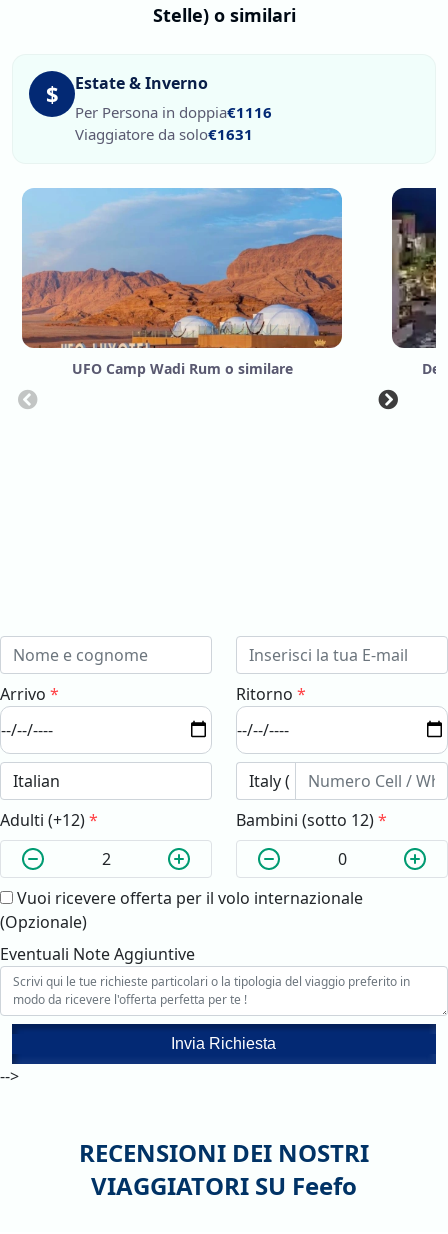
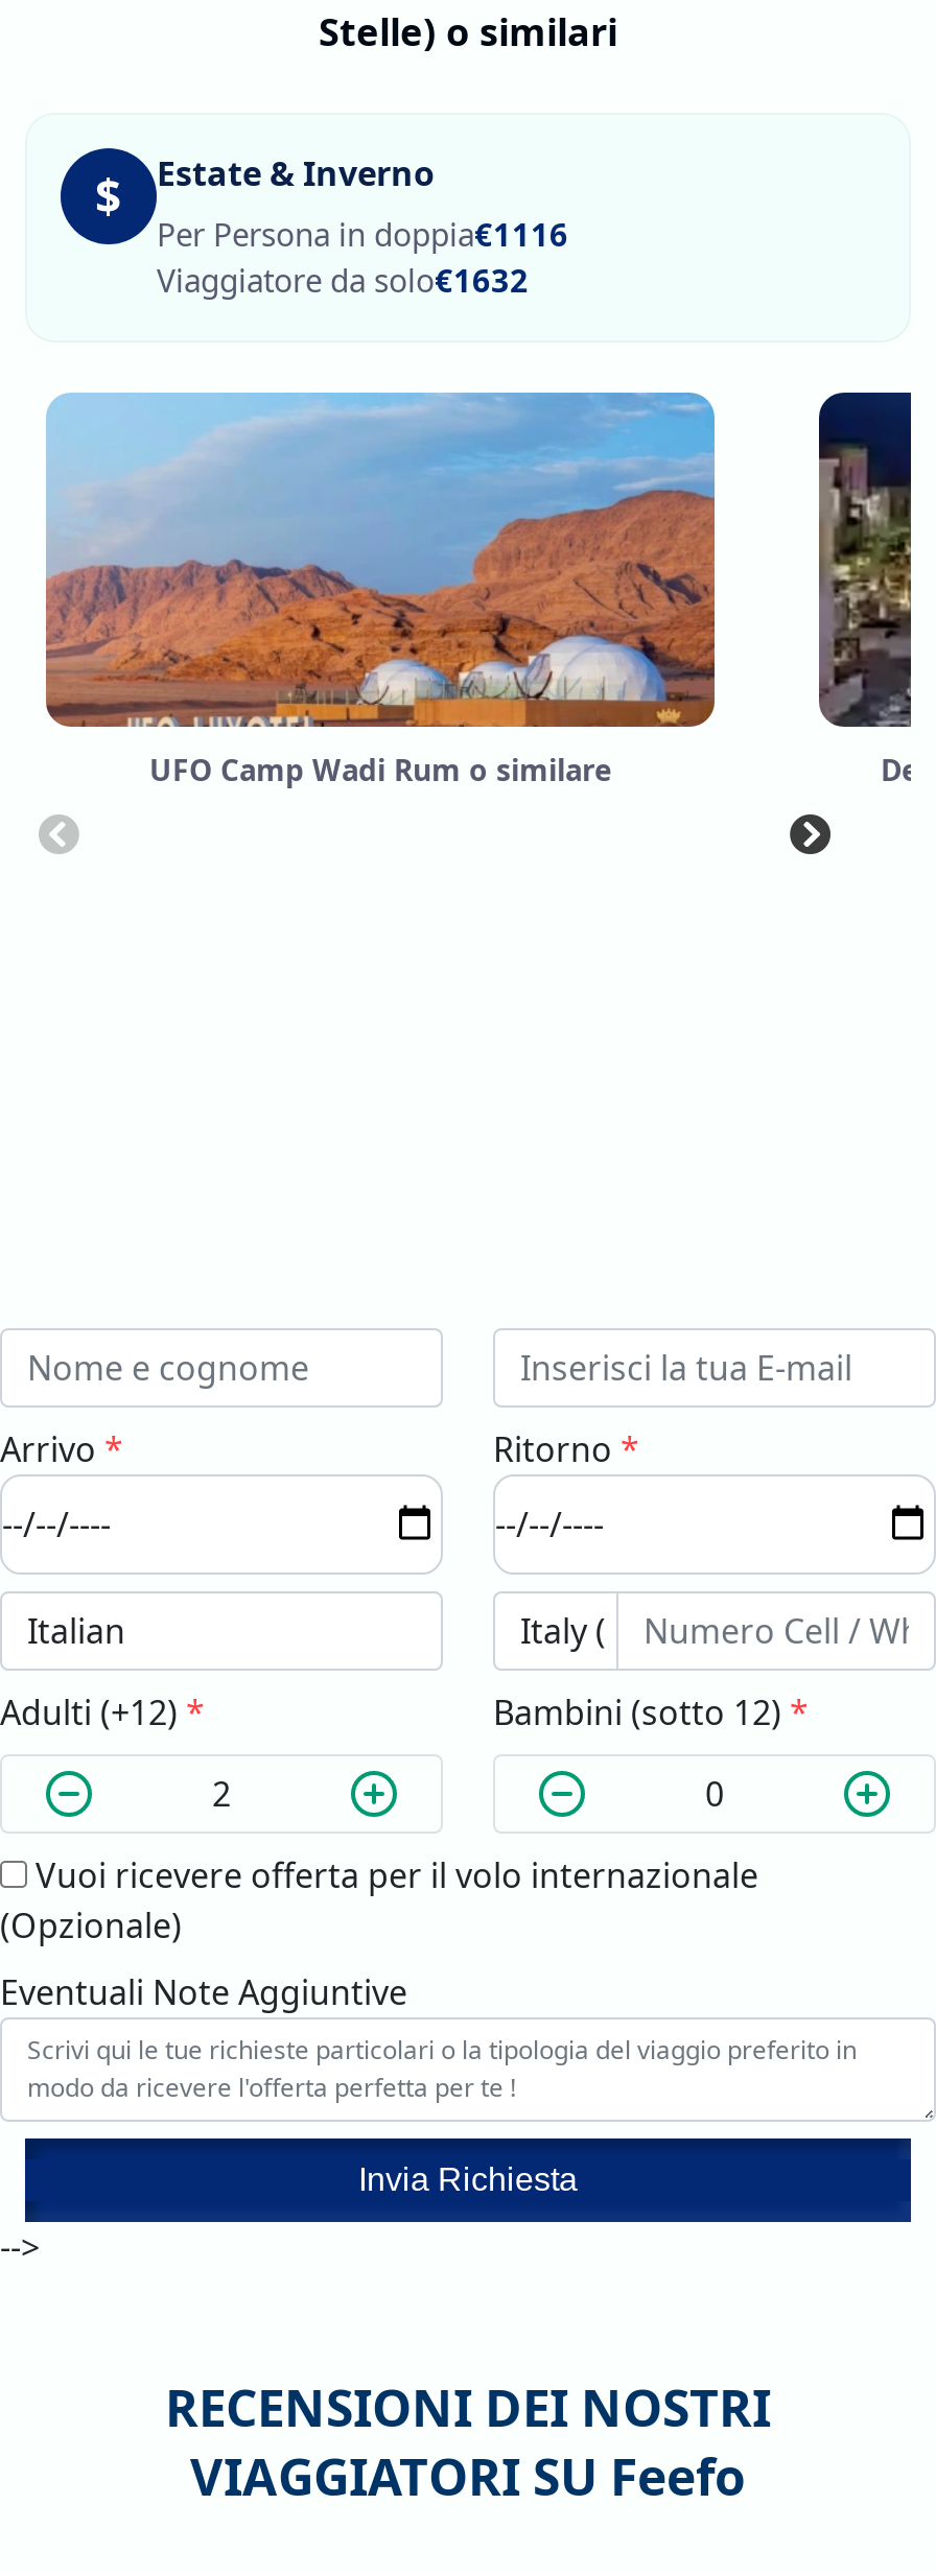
- Viaggiatore da solo€1631
+ Viaggiatore da solo€1632
